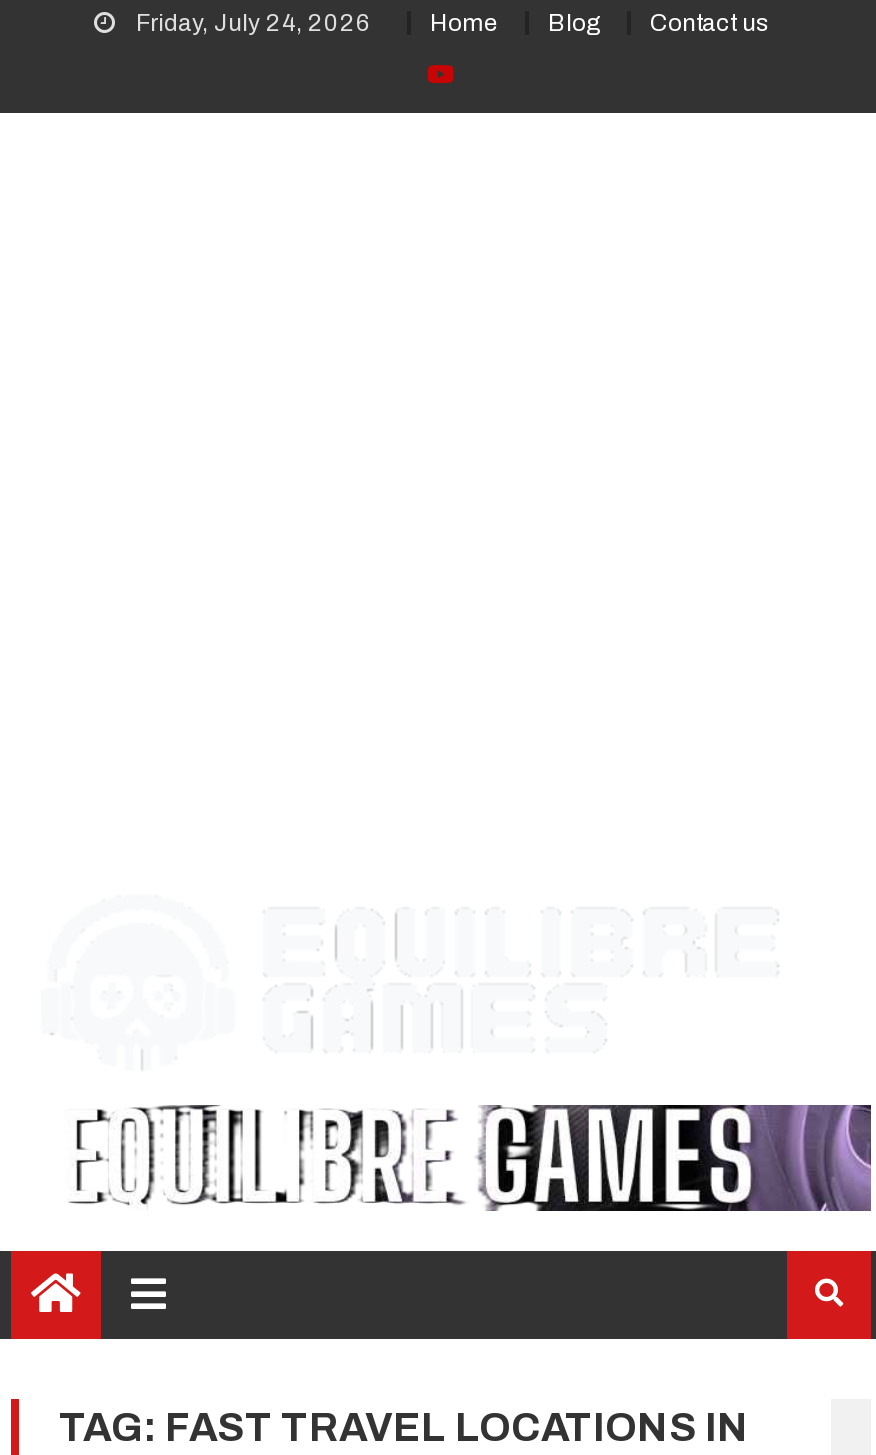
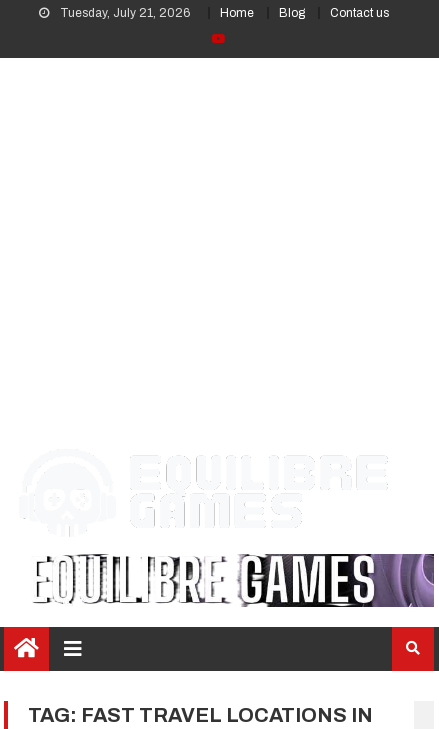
- Friday, July 24, 2026
+ Tuesday, July 21, 2026
